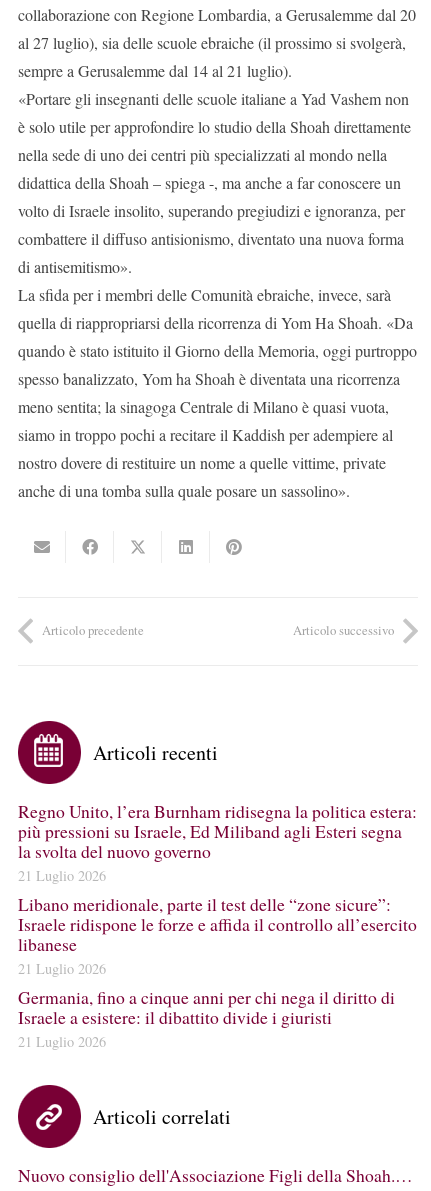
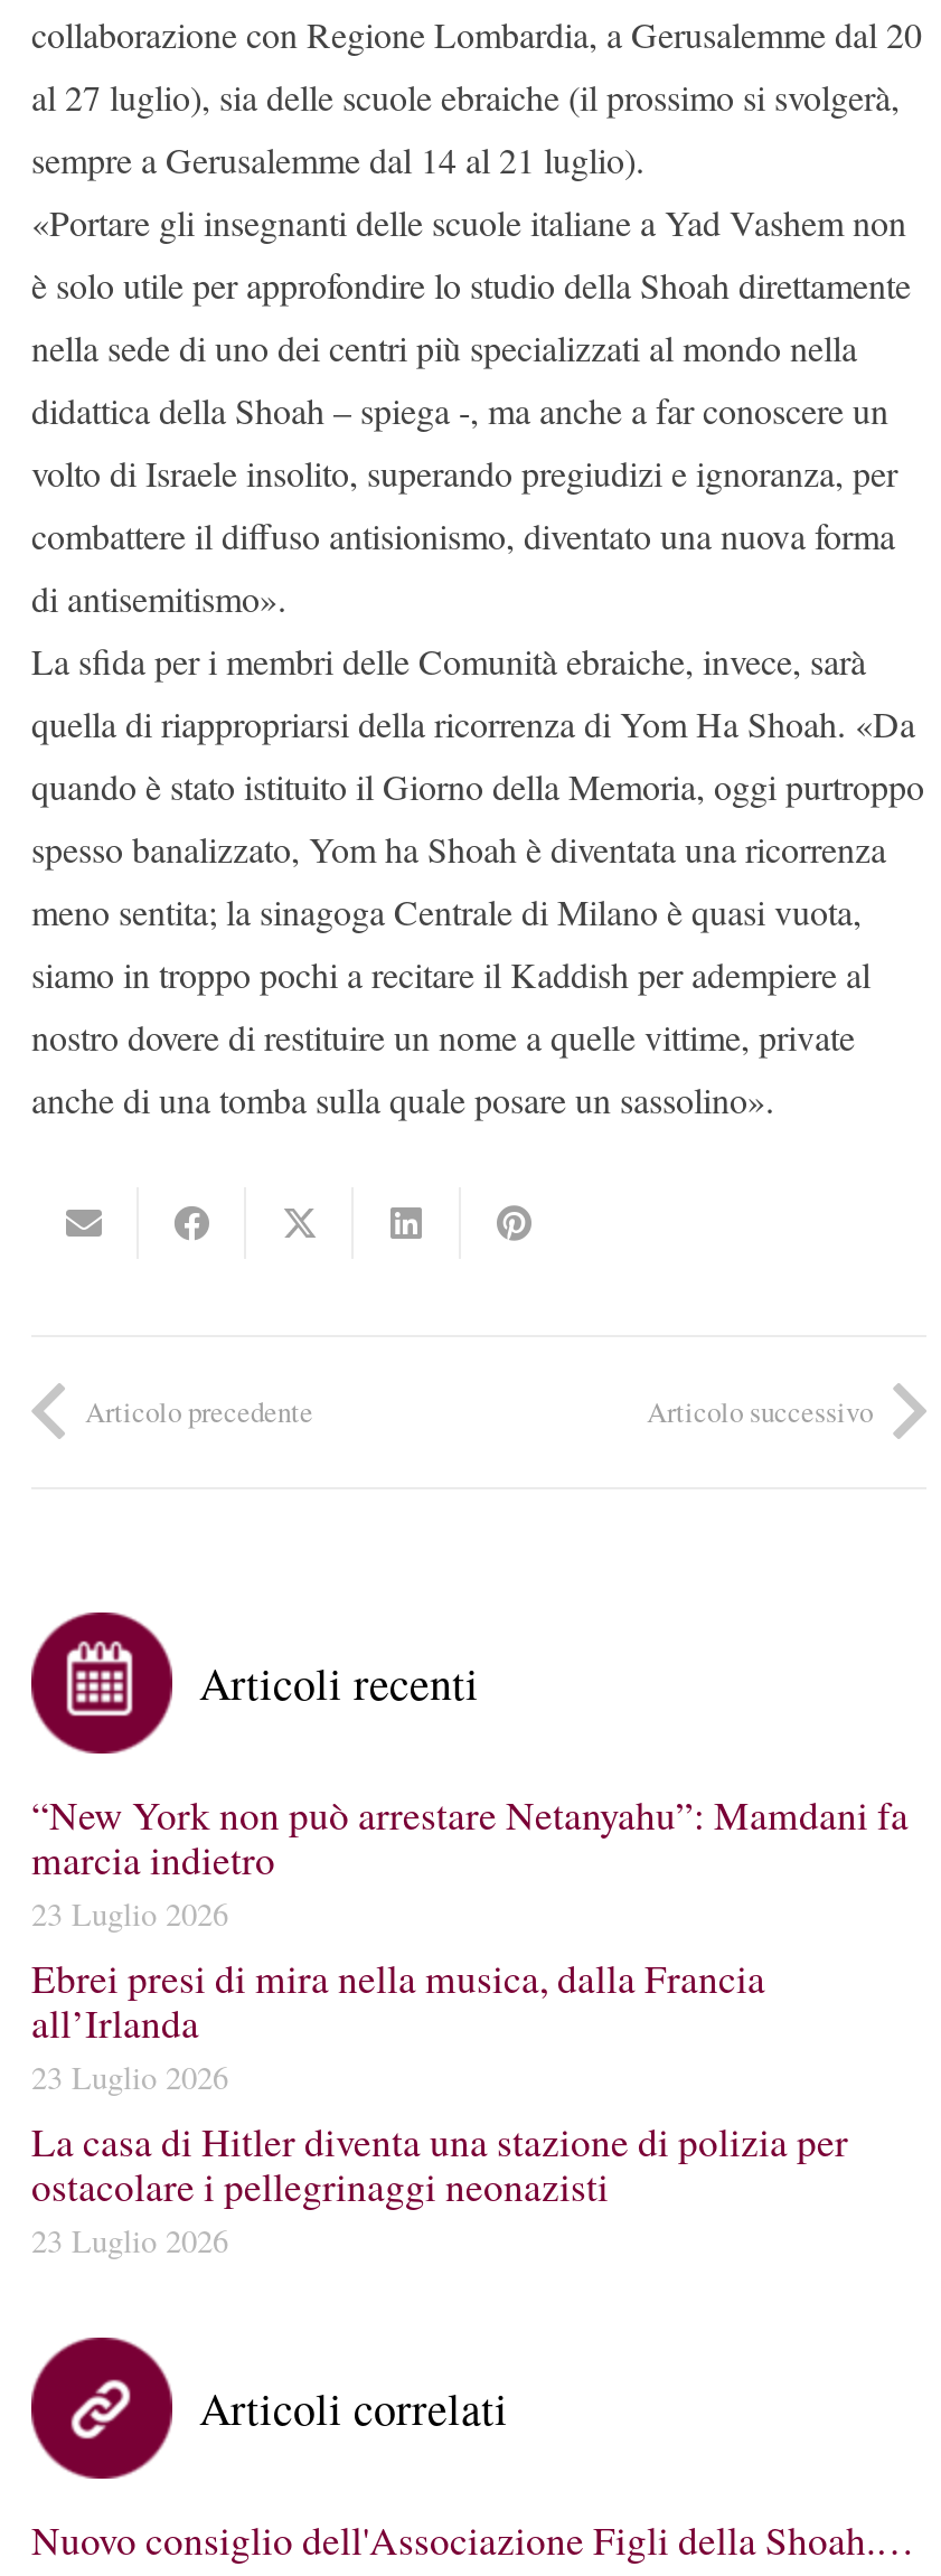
- Regno Unito, l’era Burnham ridisegna la politica estera:
- più pressioni su Israele, Ed Miliband agli Esteri segna
- la svolta del nuovo governo
- 21 Luglio 2026
- Libano meridionale, parte il test delle “zone sicure”:
- Israele ridispone le forze e affida il controllo all’esercito
- libanese
- 21 Luglio 2026
- Germania, fino a cinque anni per chi nega il diritto di
- Israele a esistere: il dibattito divide i giuristi
- 21 Luglio 2026
+ “New York non può arrestare Netanyahu”: Mamdani fa
+ marcia indietro
+ 23 Luglio 2026
+ Ebrei presi di mira nella musica, dalla Francia
+ all’Irlanda
+ 23 Luglio 2026
+ La casa di Hitler diventa una stazione di polizia per
+ ostacolare i pellegrinaggi neonazisti
+ 23 Luglio 2026
